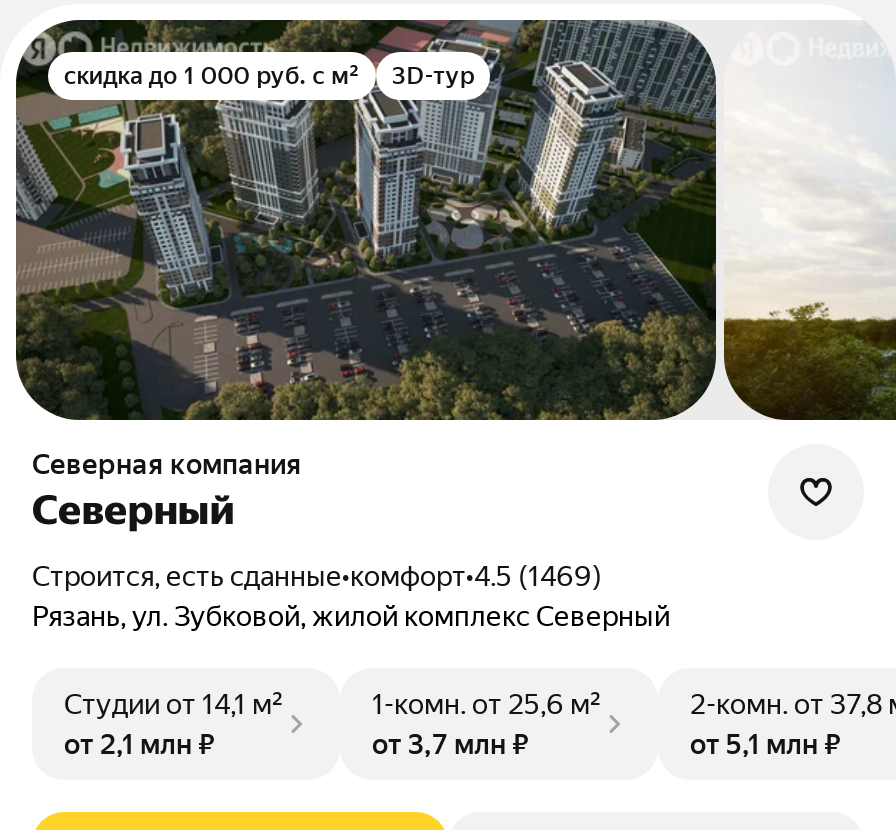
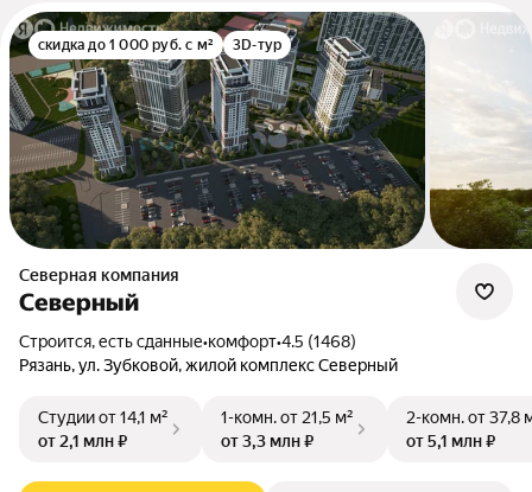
- Строится, есть сданные•комфорт•4.5 (1469)
+ Строится, есть сданные•комфорт•4.5 (1468)

- 1-комн. от 25,6 м²
+ 1-комн. от 21,5 м²

- от 3,7 млн ₽
+ от 3,3 млн ₽
